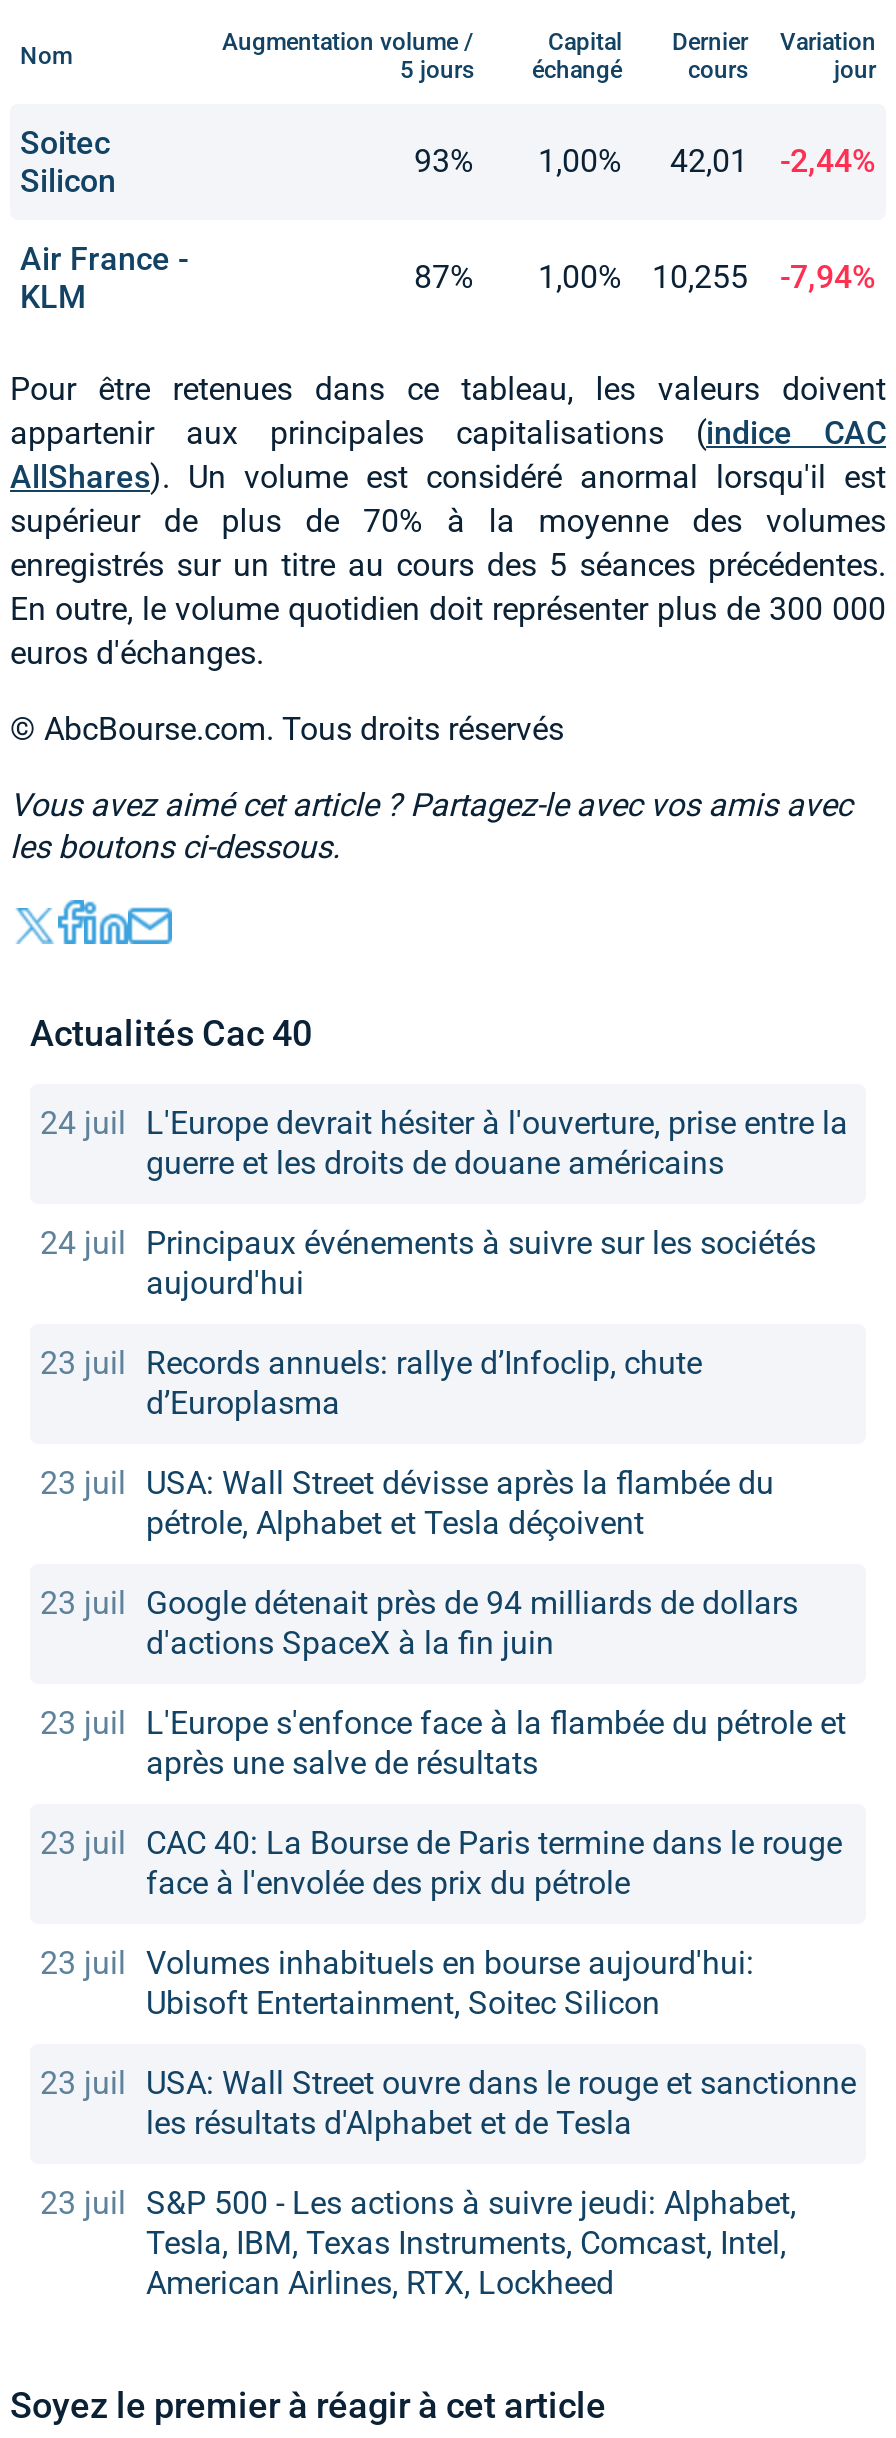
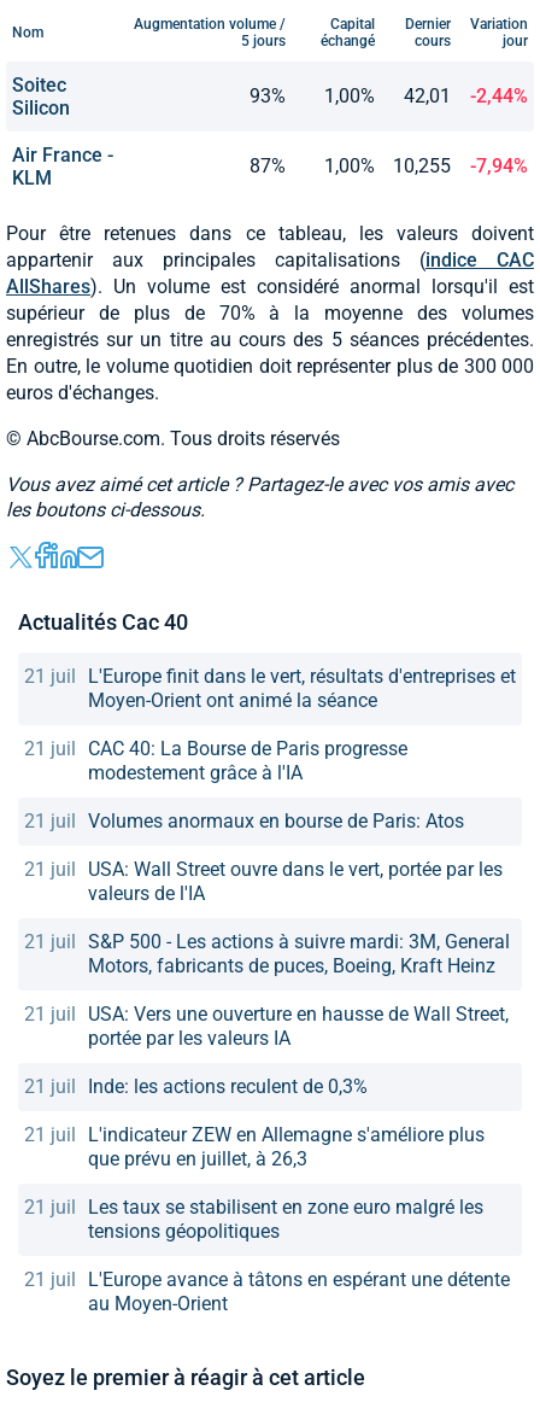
- 24 juil L'Europe devrait hésiter à l'ouverture, prise entre la
- guerre et les droits de douane américains
+ 21 juil L'Europe finit dans le vert, résultats d'entreprises et
+ Moyen-Orient ont animé la séance

- 24 juil Principaux événements à suivre sur les sociétés
- aujourd'hui
+ 21 juil CAC 40: La Bourse de Paris progresse
+ modestement grâce à l'IA

- 23 juil Records annuels: rallye d’Infoclip, chute
- d’Europlasma
+ 21 juil Volumes anormaux en bourse de Paris: Atos

- 23 juil USA: Wall Street dévisse après la flambée du
- pétrole, Alphabet et Tesla déçoivent
+ 21 juil USA: Wall Street ouvre dans le vert, portée par les
+ valeurs de l'IA

- 23 juil Google détenait près de 94 milliards de dollars
- d'actions SpaceX à la fin juin
+ 21 juil S&P 500 - Les actions à suivre mardi: 3M, General
+ Motors, fabricants de puces, Boeing, Kraft Heinz

- 23 juil L'Europe s'enfonce face à la flambée du pétrole et
- après une salve de résultats
+ 21 juil USA: Vers une ouverture en hausse de Wall Street,
+ portée par les valeurs IA

- 23 juil CAC 40: La Bourse de Paris termine dans le rouge
- face à l'envolée des prix du pétrole
+ 21 juil Inde: les actions reculent de 0,3%

- 23 juil Volumes inhabituels en bourse aujourd'hui:
- Ubisoft Entertainment, Soitec Silicon
+ 21 juil L'indicateur ZEW en Allemagne s'améliore plus
+ que prévu en juillet, à 26,3

- 23 juil USA: Wall Street ouvre dans le rouge et sanctionne
- les résultats d'Alphabet et de Tesla
+ 21 juil Les taux se stabilisent en zone euro malgré les
+ tensions géopolitiques

- 23 juil S&P 500 - Les actions à suivre jeudi: Alphabet,
- Tesla, IBM, Texas Instruments, Comcast, Intel,
- American Airlines, RTX, Lockheed
+ 21 juil L'Europe avance à tâtons en espérant une détente
+ au Moyen-Orient
